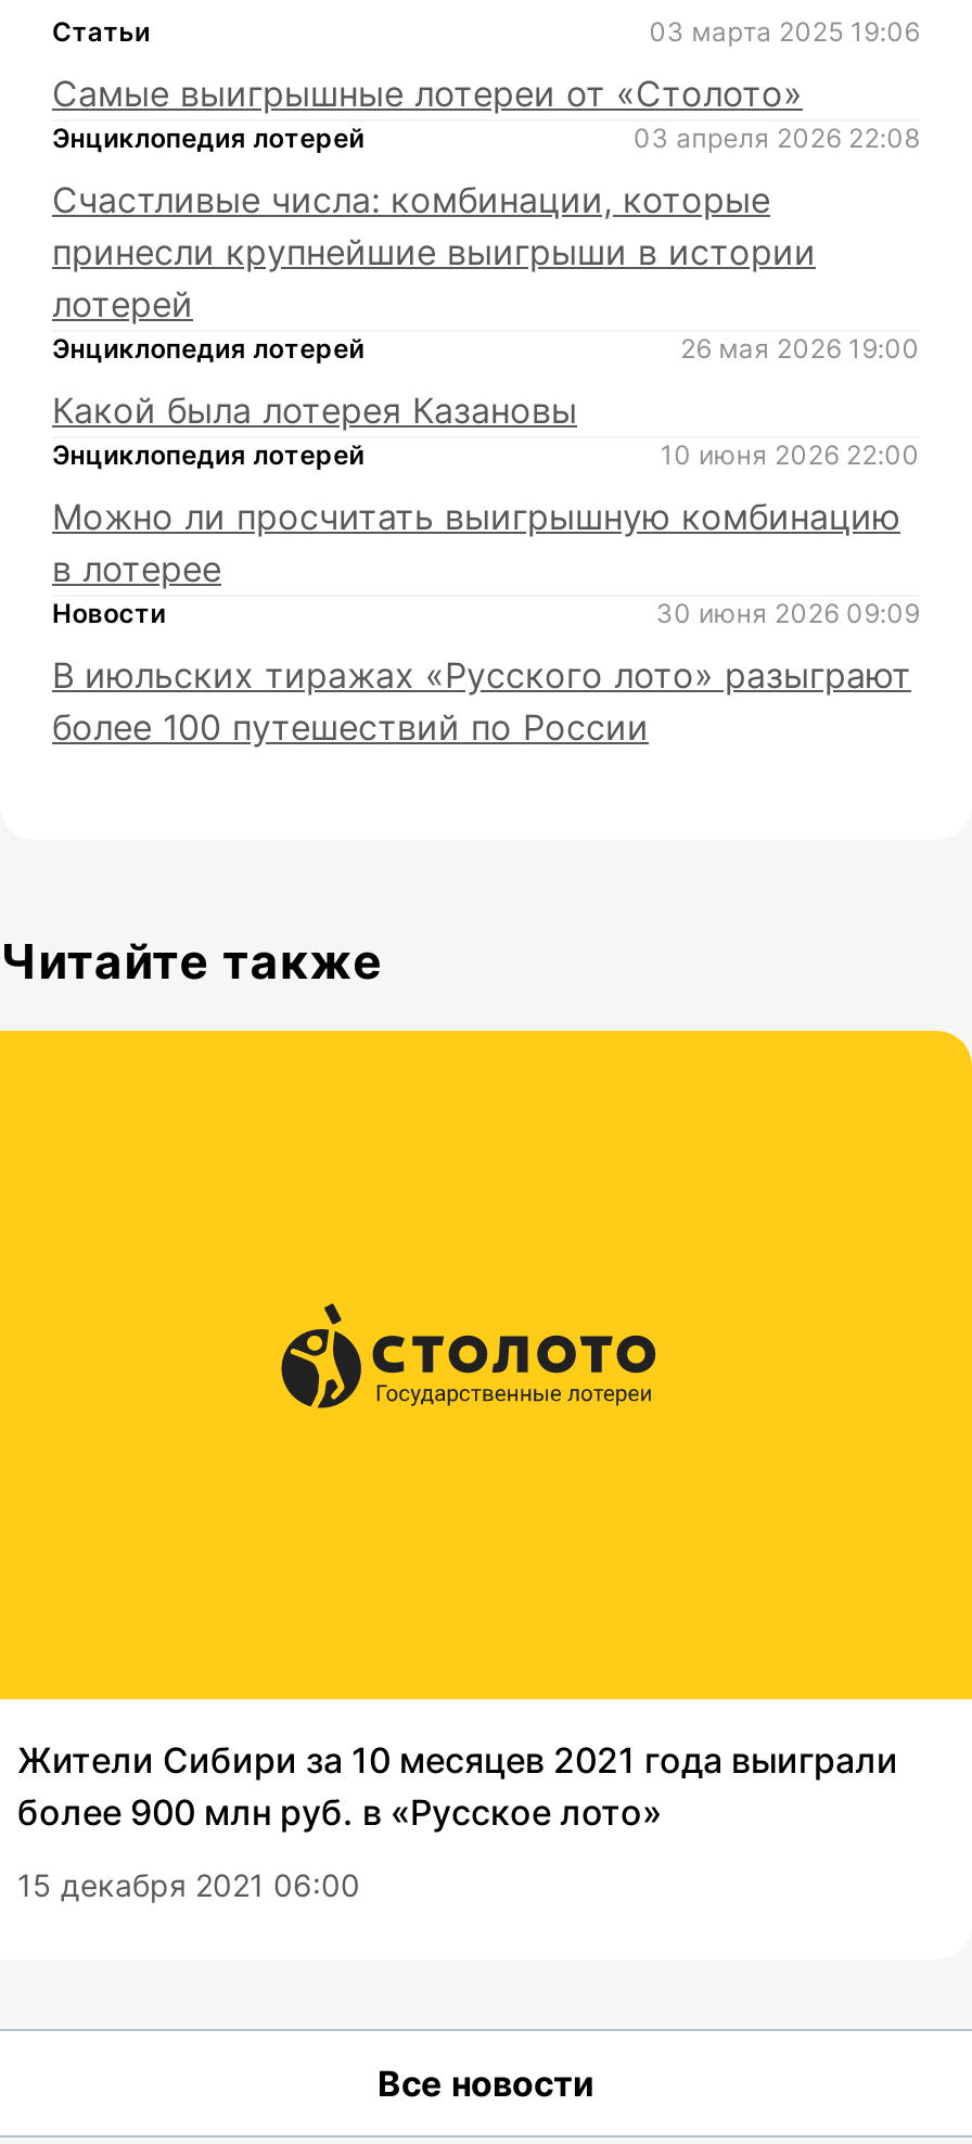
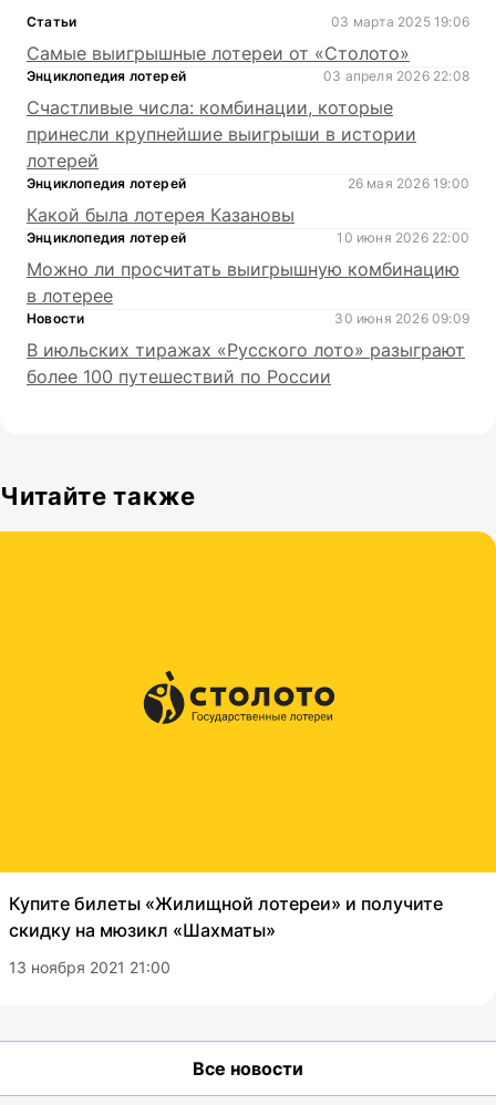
- Жители Сибири за 10 месяцев 2021 года выиграли
- более 900 млн руб. в «Русское лото»
+ Купите билеты «Жилищной лотереи» и получите
+ скидку на мюзикл «Шахматы»

- 15 декабря 2021 06:00
+ 13 ноября 2021 21:00
